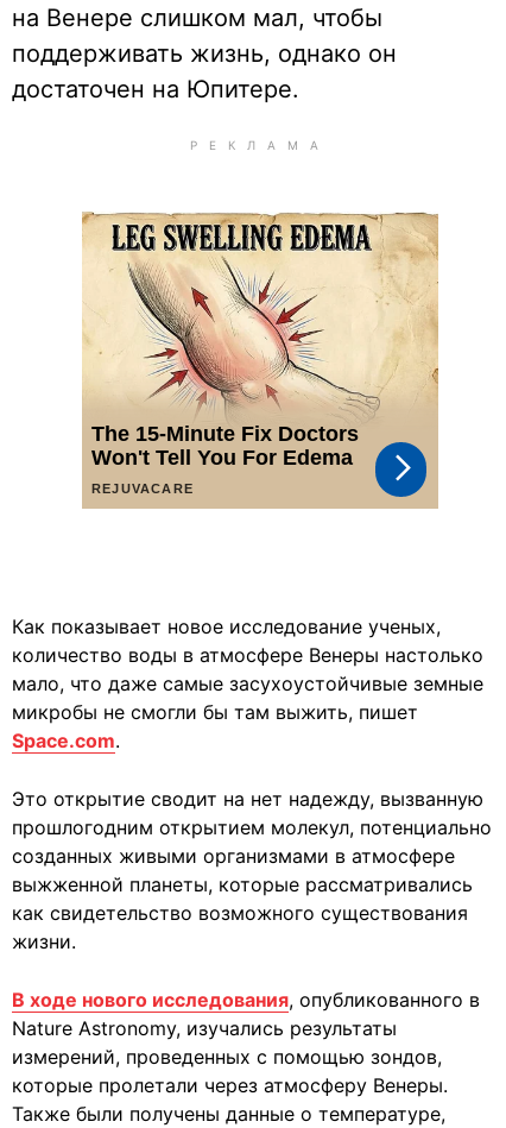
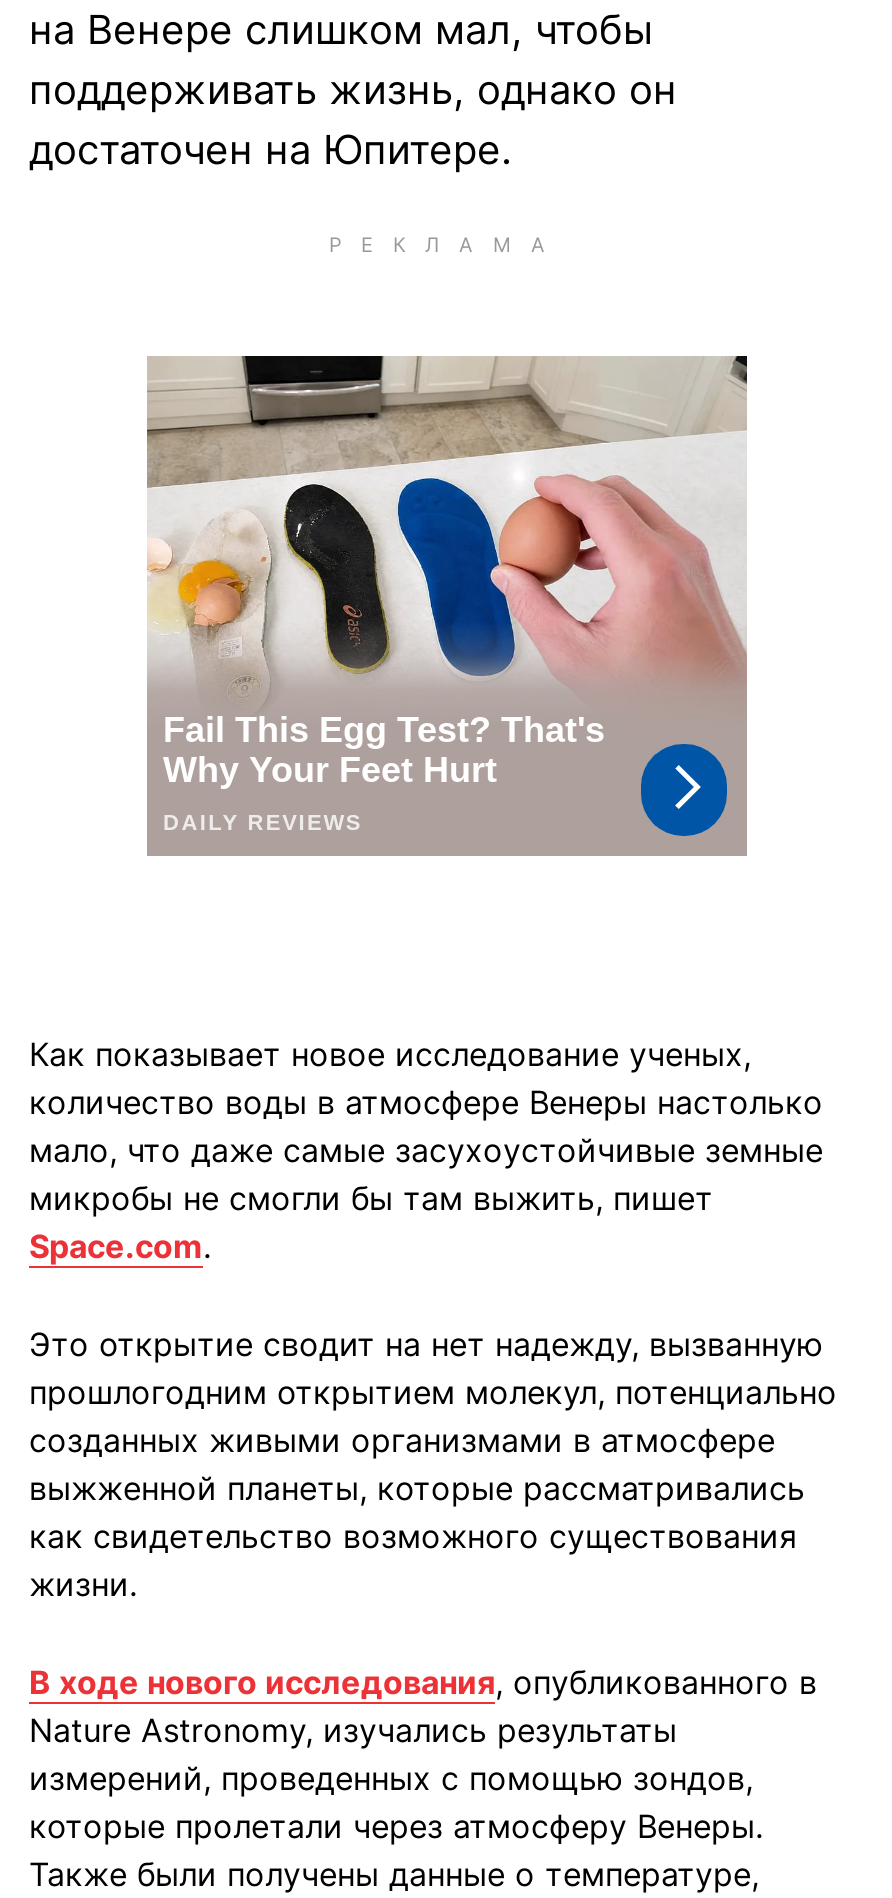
- [image]
+ [image]
